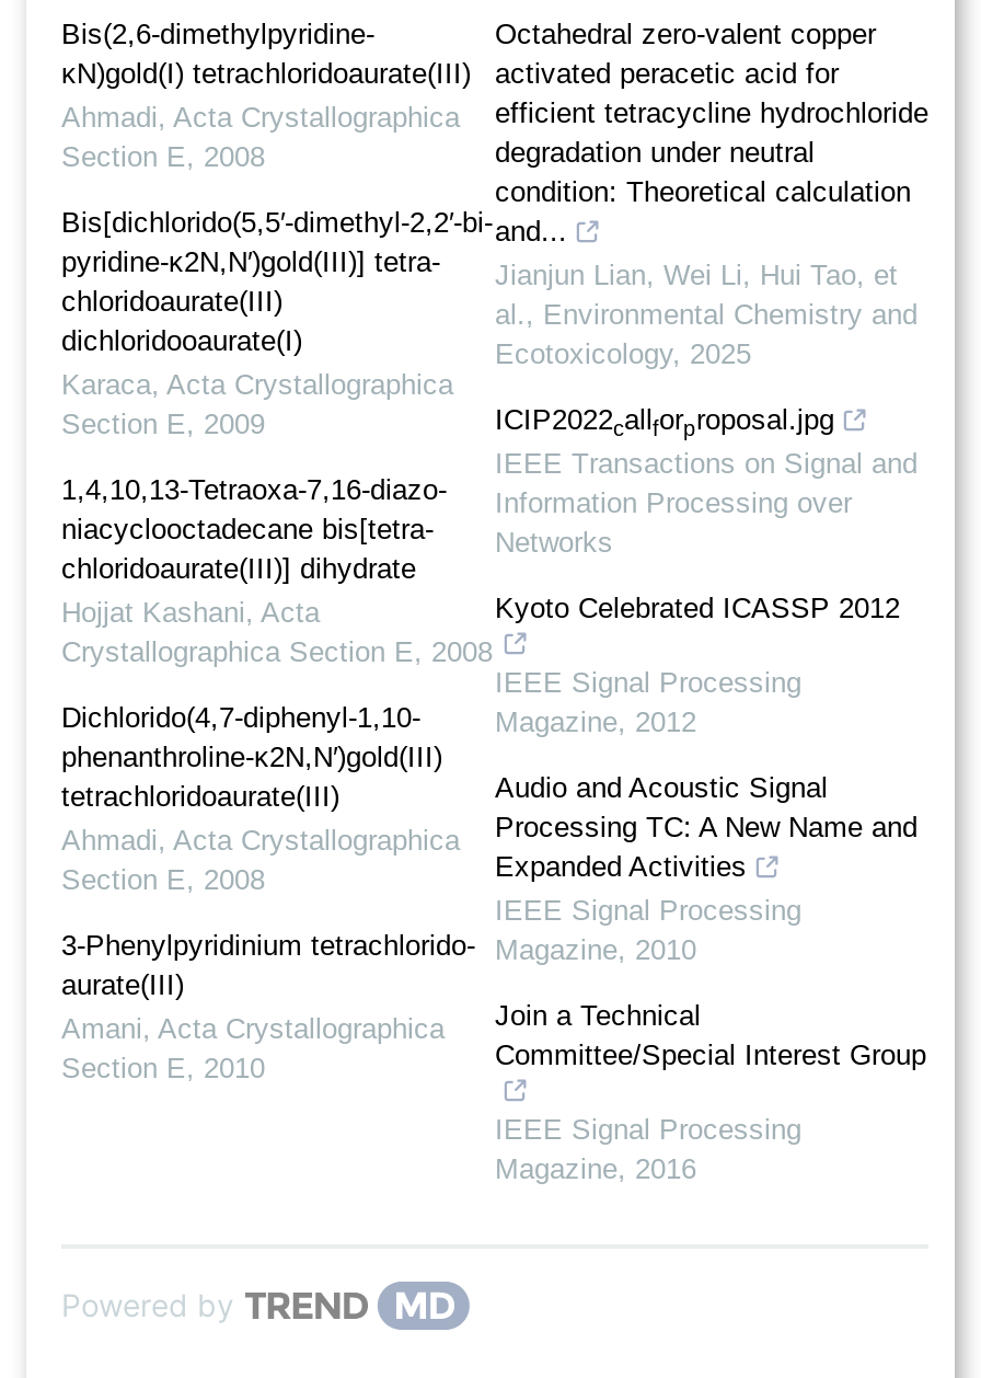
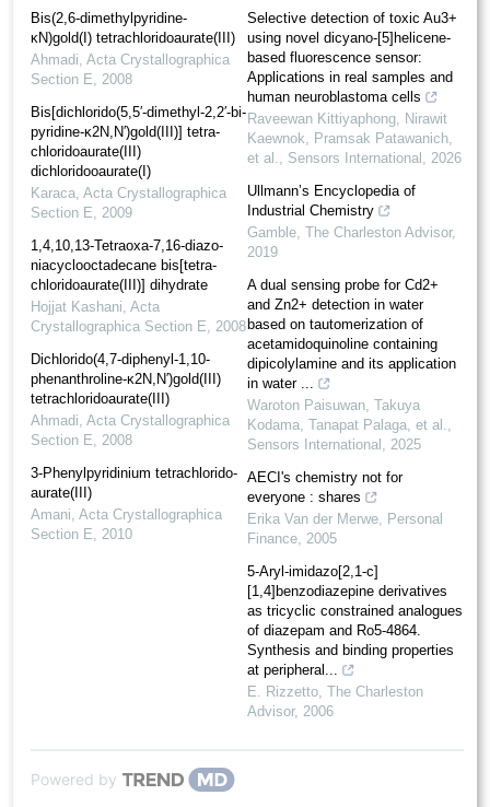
- Octahedral zero-valent copper
- activated peracetic acid for
- efficient tetracycline hydrochloride
- degradation under neutral
- condition: Theoretical calculation
- and...
- Jianjun Lian, Wei Li, Hui Tao, et
- al., Environmental Chemistry and
- Ecotoxicology, 2025
- ICIP2022callforproposal.jpg
- IEEE Transactions on Signal and
- Information Processing over
- Networks
- Kyoto Celebrated ICASSP 2012
- IEEE Signal Processing
- Magazine, 2012
- Audio and Acoustic Signal
- Processing TC: A New Name and
- Expanded Activities
- IEEE Signal Processing
- Magazine, 2010
- Join a Technical
- Committee/Special Interest Group
- IEEE Signal Processing
- Magazine, 2016
+ Selective detection of toxic Au3+
+ using novel dicyano-[5]helicene-
+ based fluorescence sensor:
+ Applications in real samples and
+ human neuroblastoma cells
+ Raveewan Kittiyaphong, Nirawit
+ Kaewnok, Pramsak Patawanich,
+ et al., Sensors International, 2026
+ Ullmann’s Encyclopedia of
+ Industrial Chemistry
+ Gamble, The Charleston Advisor,
+ 2019
+ A dual sensing probe for Cd2+
+ and Zn2+ detection in water
+ based on tautomerization of
+ acetamidoquinoline containing
+ dipicolylamine and its application
+ in water ...
+ Waroton Paisuwan, Takuya
+ Kodama, Tanapat Palaga, et al.,
+ Sensors International, 2025
+ AECI's chemistry not for
+ everyone : shares
+ Erika Van der Merwe, Personal
+ Finance, 2005
+ 5-Aryl-imidazo[2,1-c]
+ [1,4]benzodiazepine derivatives
+ as tricyclic constrained analogues
+ of diazepam and Ro5-4864.
+ Synthesis and binding properties
+ at peripheral...
+ E. Rizzetto, The Charleston
+ Advisor, 2006
